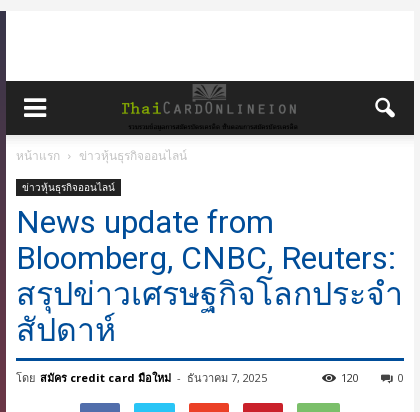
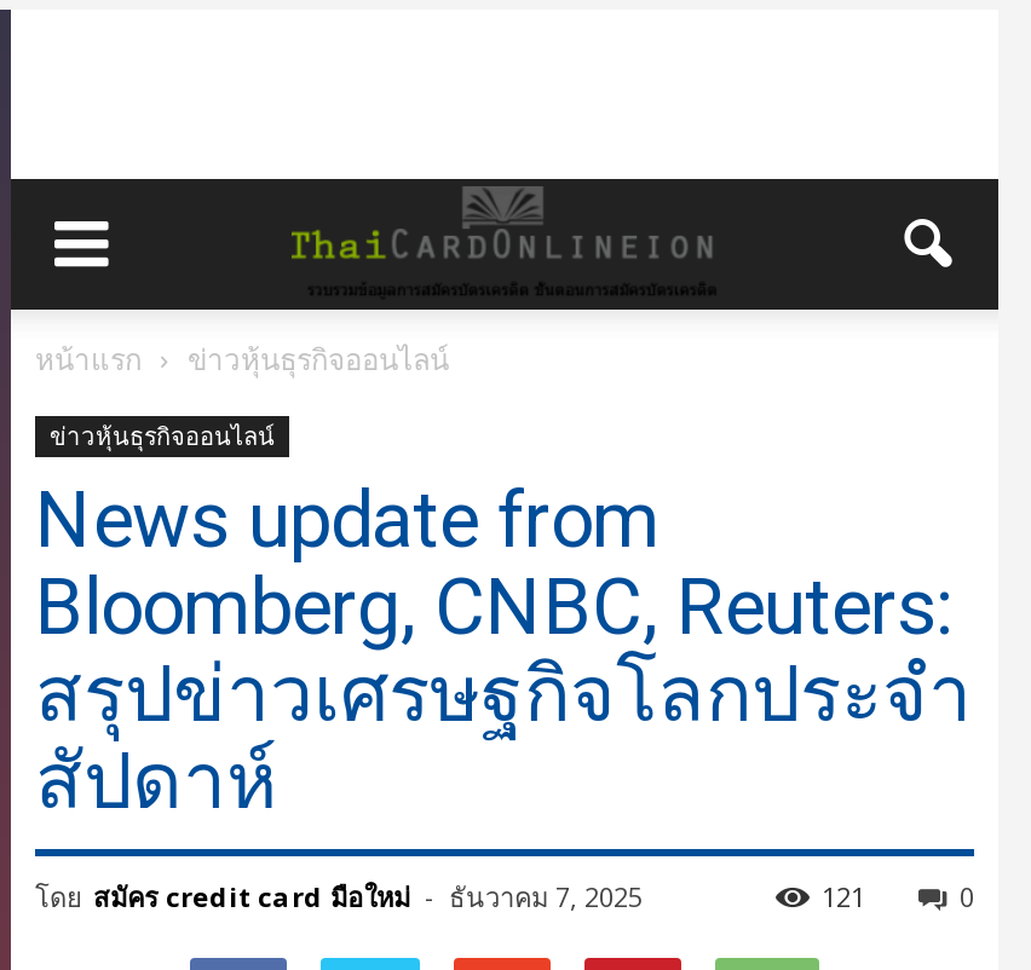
- 120
+ 121
